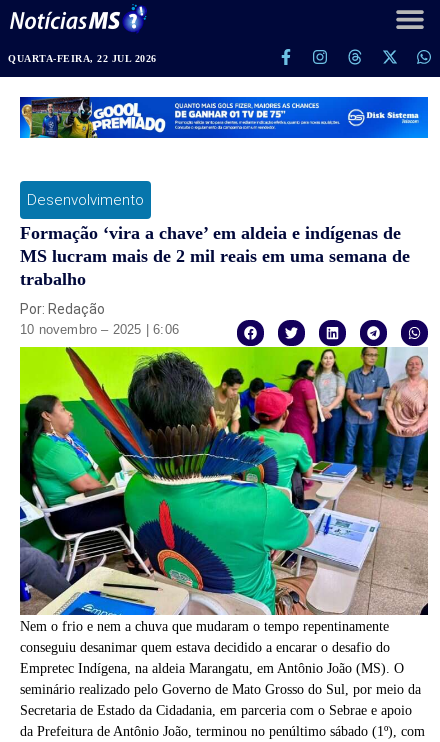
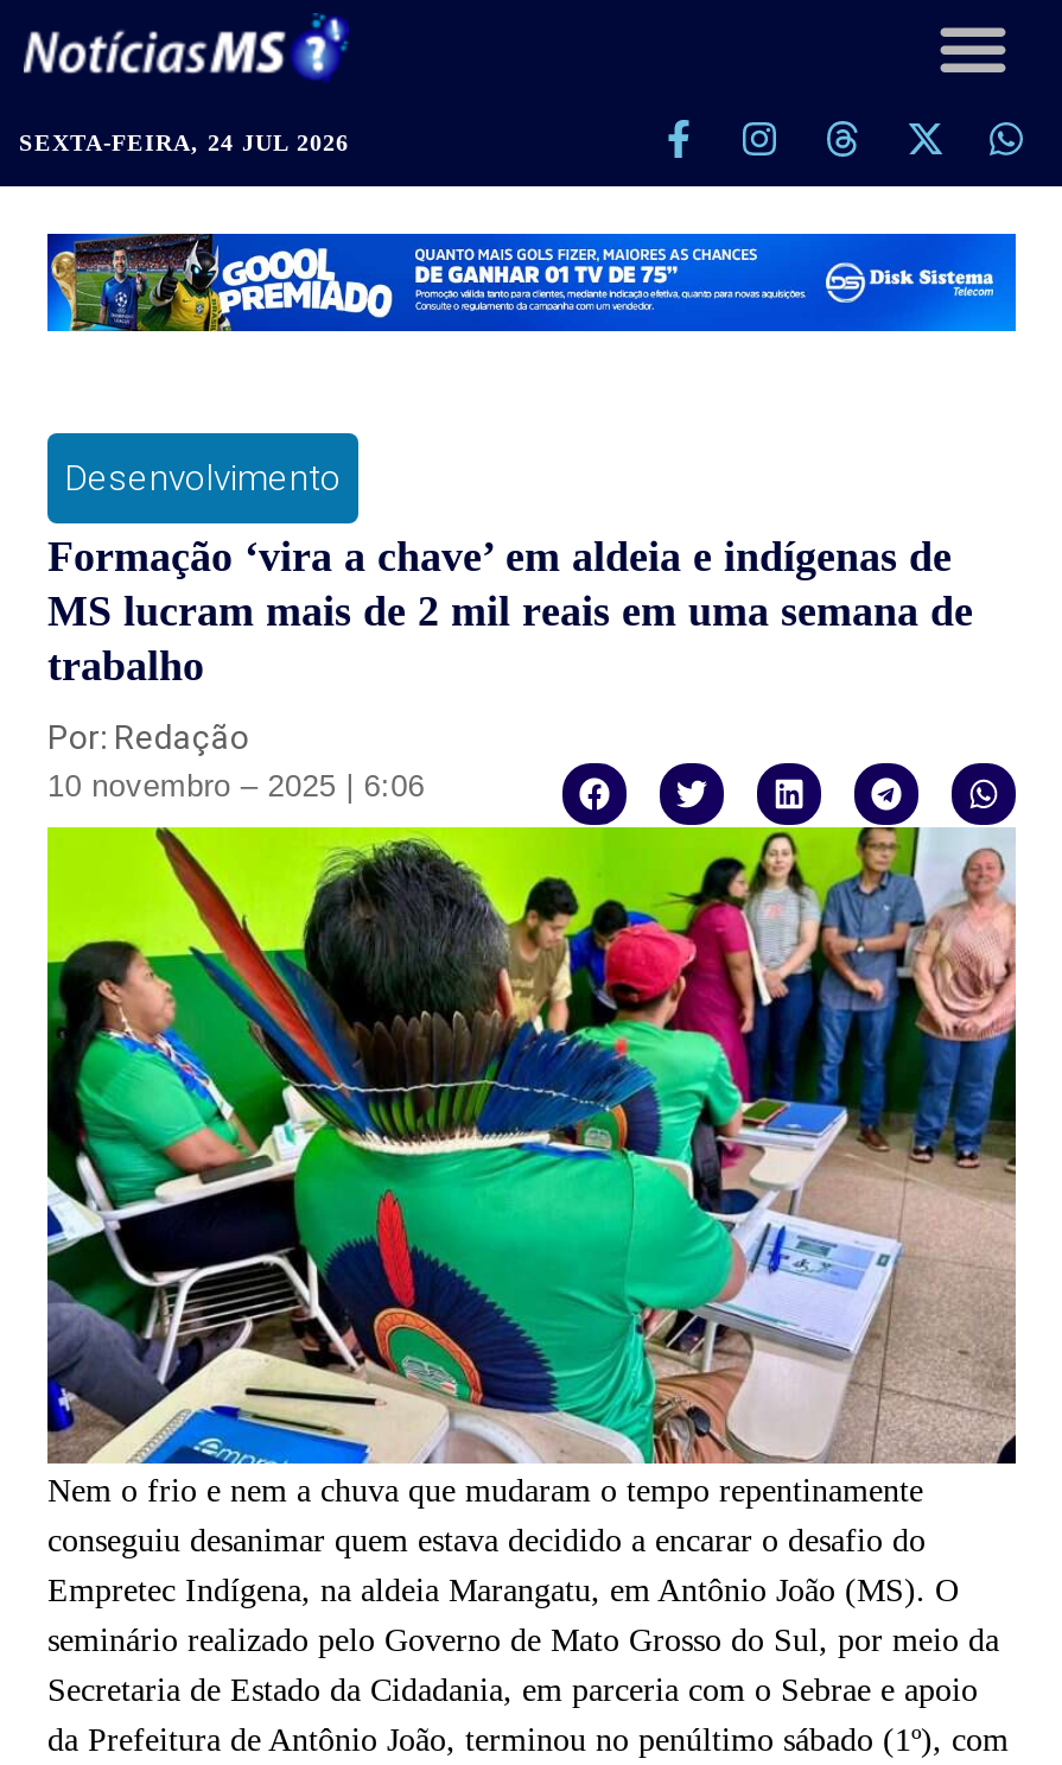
- QUARTA-FEIRA, 22 JUL 2026
+ SEXTA-FEIRA, 24 JUL 2026
